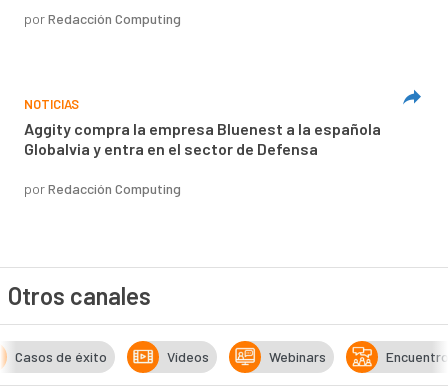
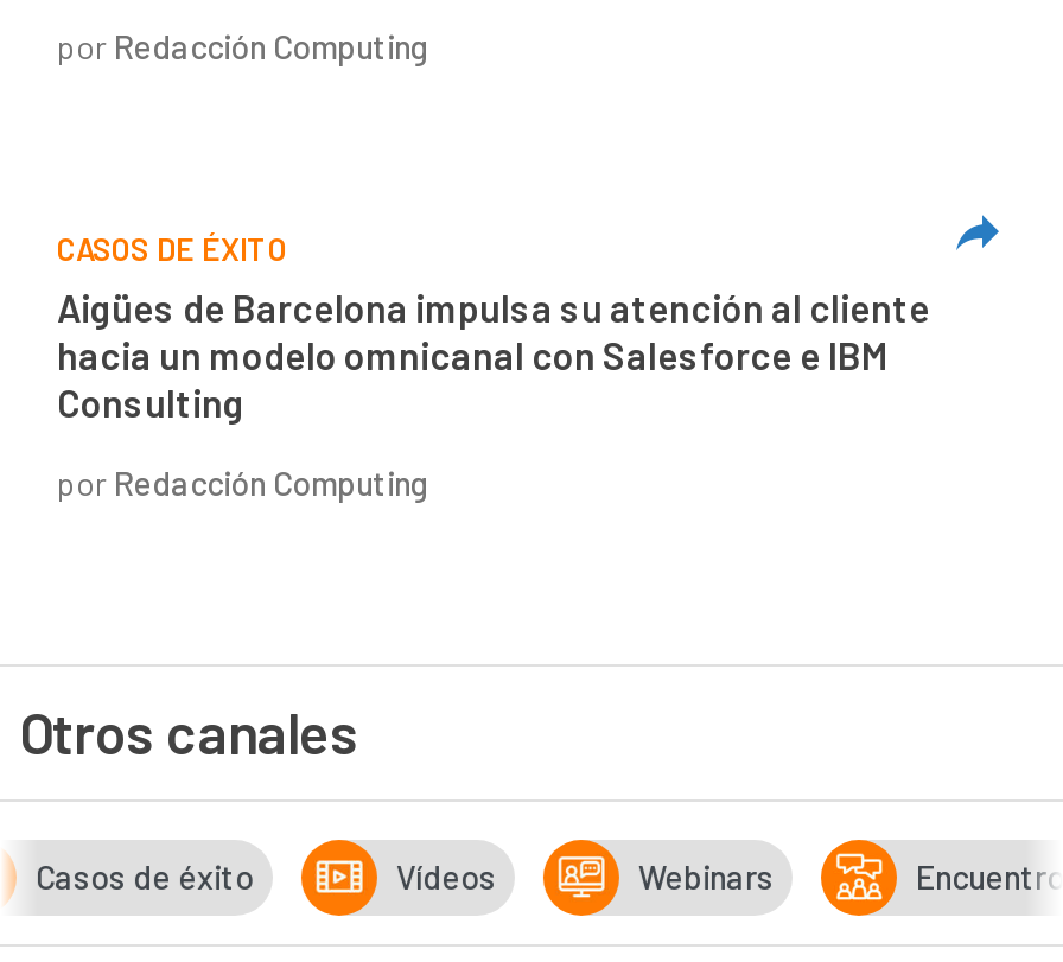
- NOTICIAS
- Aggity compra la empresa Bluenest a la española
- Globalvia y entra en el sector de Defensa
+ CASOS DE ÉXITO
+ Aigües de Barcelona impulsa su atención al cliente
+ hacia un modelo omnicanal con Salesforce e IBM
+ Consulting
